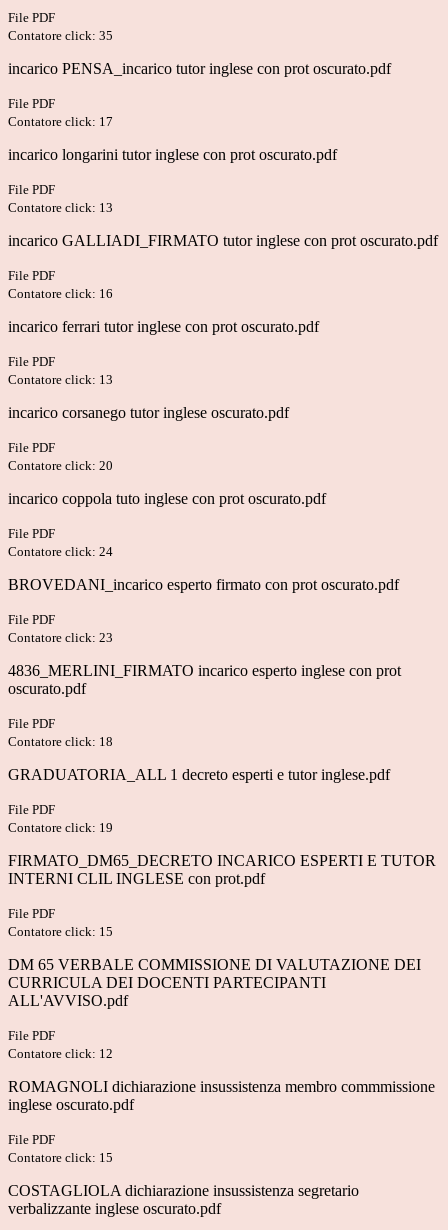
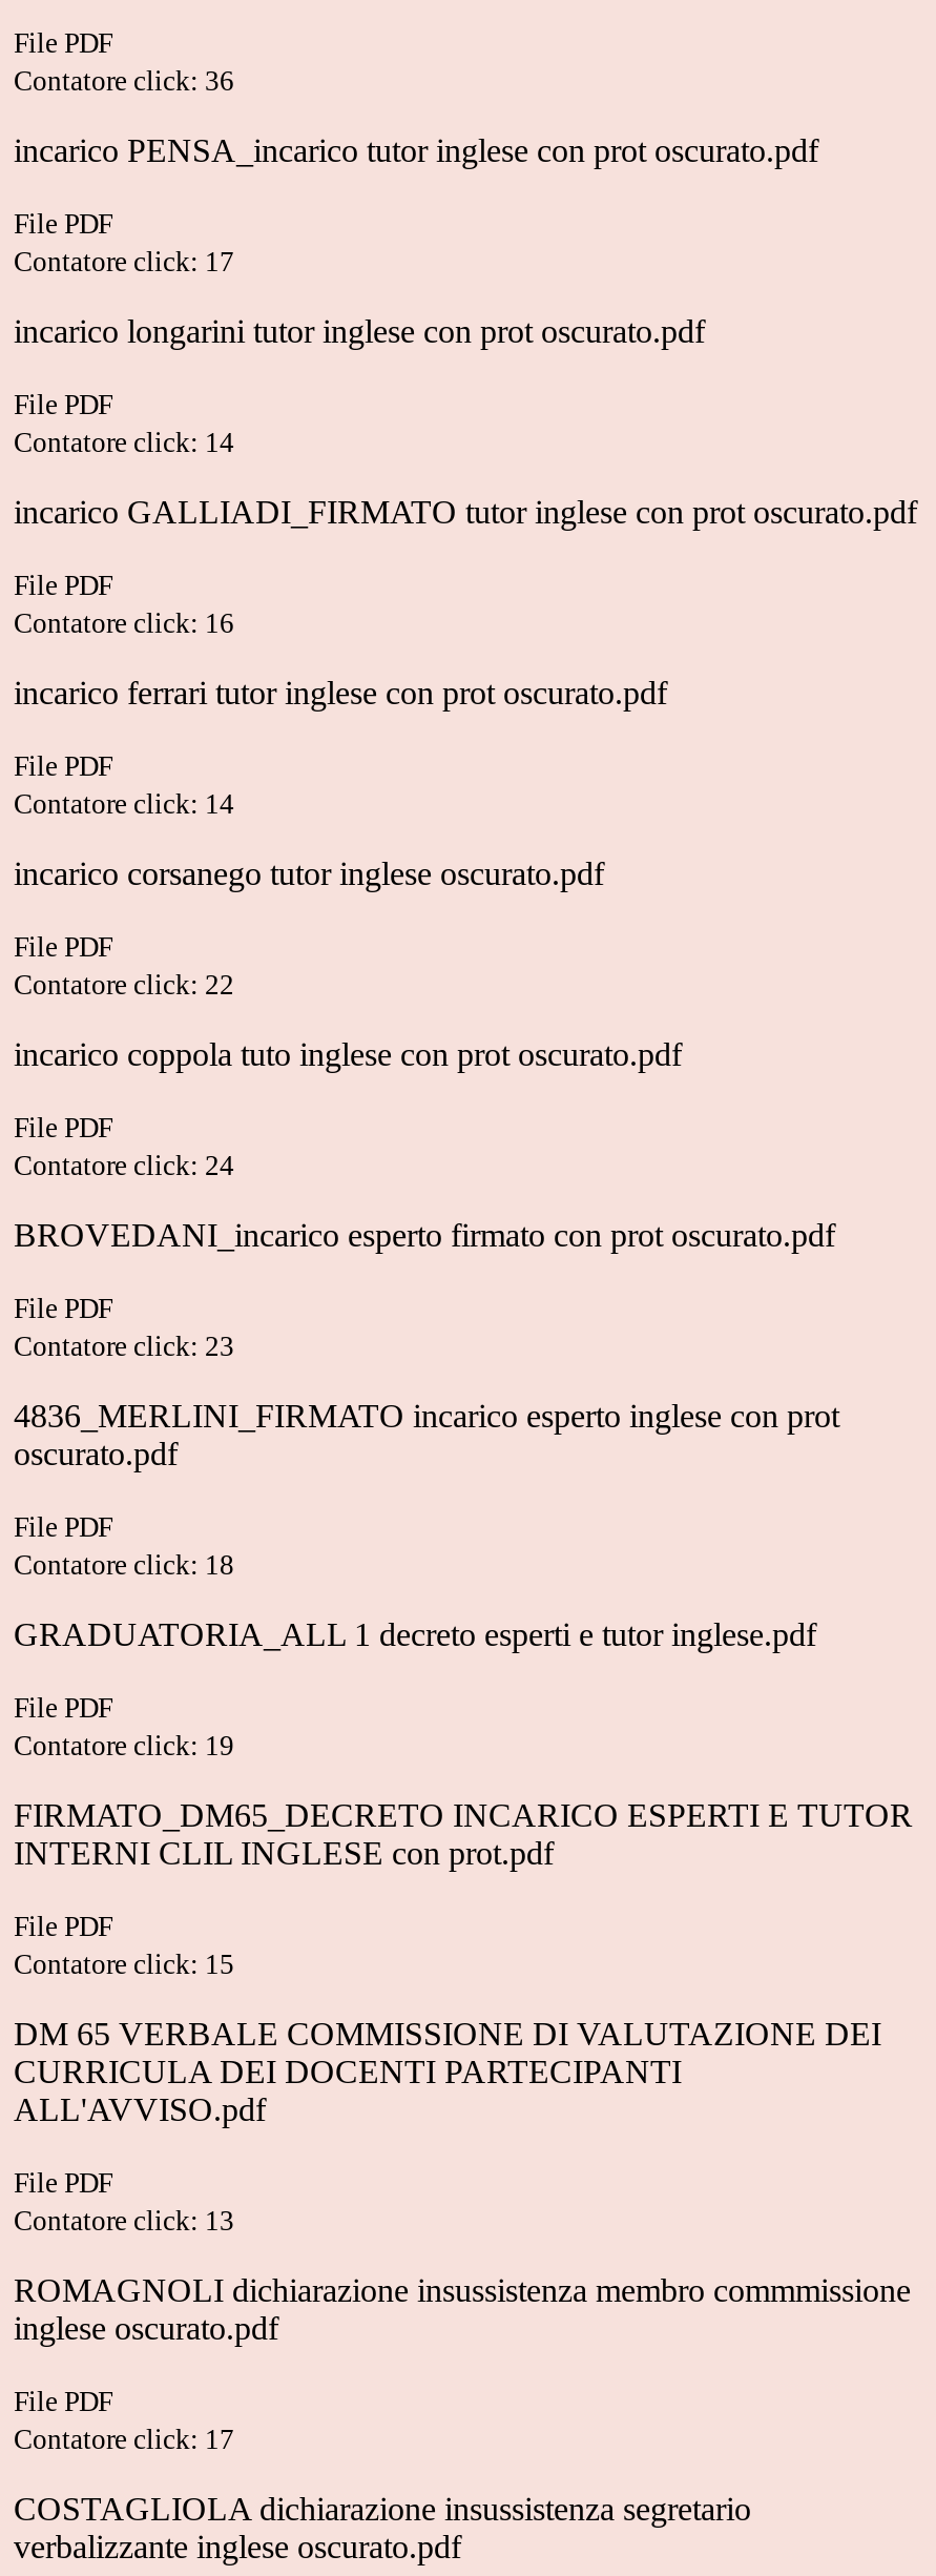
- Contatore click: 35
+ Contatore click: 36

- Contatore click: 13
+ Contatore click: 14

- Contatore click: 13
+ Contatore click: 14

- Contatore click: 20
+ Contatore click: 22

- Contatore click: 12
+ Contatore click: 13

- Contatore click: 15
+ Contatore click: 17
